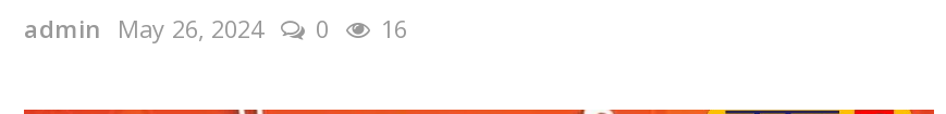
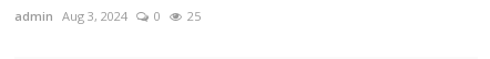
- admin May 26, 2024
+ admin Aug 3, 2024

- 16
+ 25
